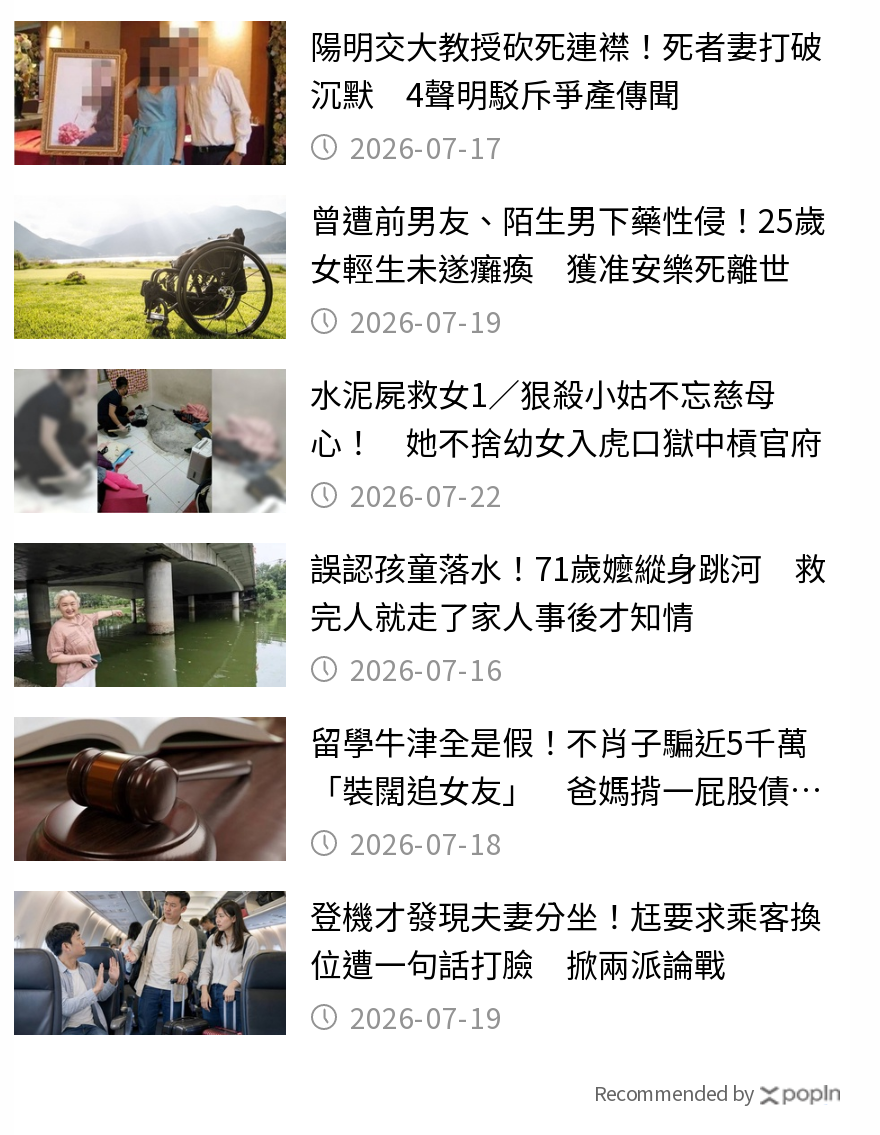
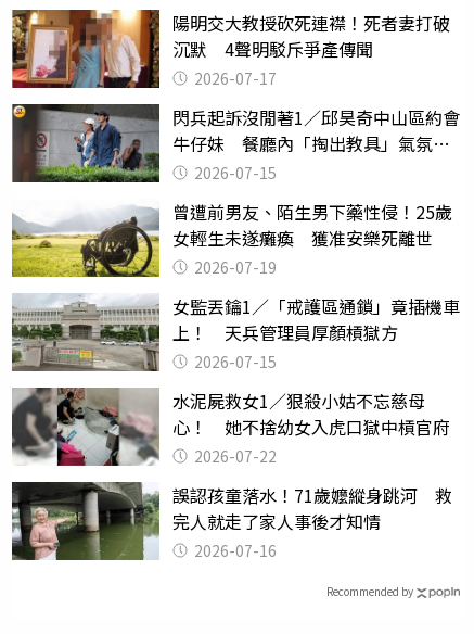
+ [image]
+ 閃兵起訴沒閒著1／邱昊奇中山區約會
+ 牛仔妹 餐廳內「掏出教具」氣氛突
+ 變 2026-07-15

moved down: [image] | 曾遭前男友、陌生男下藥性侵！25歲 | 女輕生未遂癱瘓 獲准安樂死離世 | 2026-07-19

+ [image]
+ 女監丟鑰1／「戒護區通鎖」竟插機車
+ 上！ 天兵管理員厚顏槓獄方
+ 2026-07-15

moved down: [image] | 水泥屍救女1／狠殺小姑不忘慈母 | 心！ 她不捨幼女入虎口獄中槓官府 | 2026-07-22 | 誤認孩童落水！71歲嬤縱身跳河 救 | 完人就走了家人事後才知情 | 2026-07-16

- [image]
- 留學牛津全是假！不肖子騙近5千萬
- 「裝闊追女友」 爸媽揹一屁股債崩
- 潰 2026-07-18
- 登機才發現夫妻分坐！尪要求乘客換
- 位遭一句話打臉 掀兩派論戰
- 2026-07-19

- [image]
